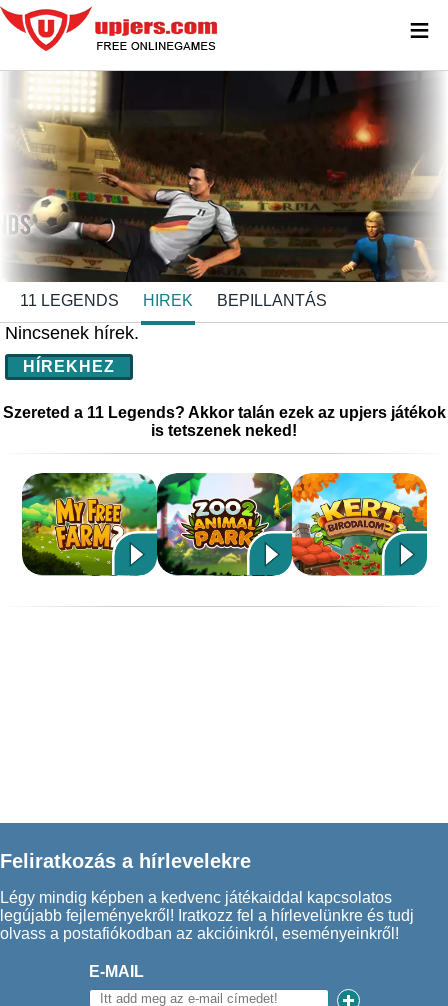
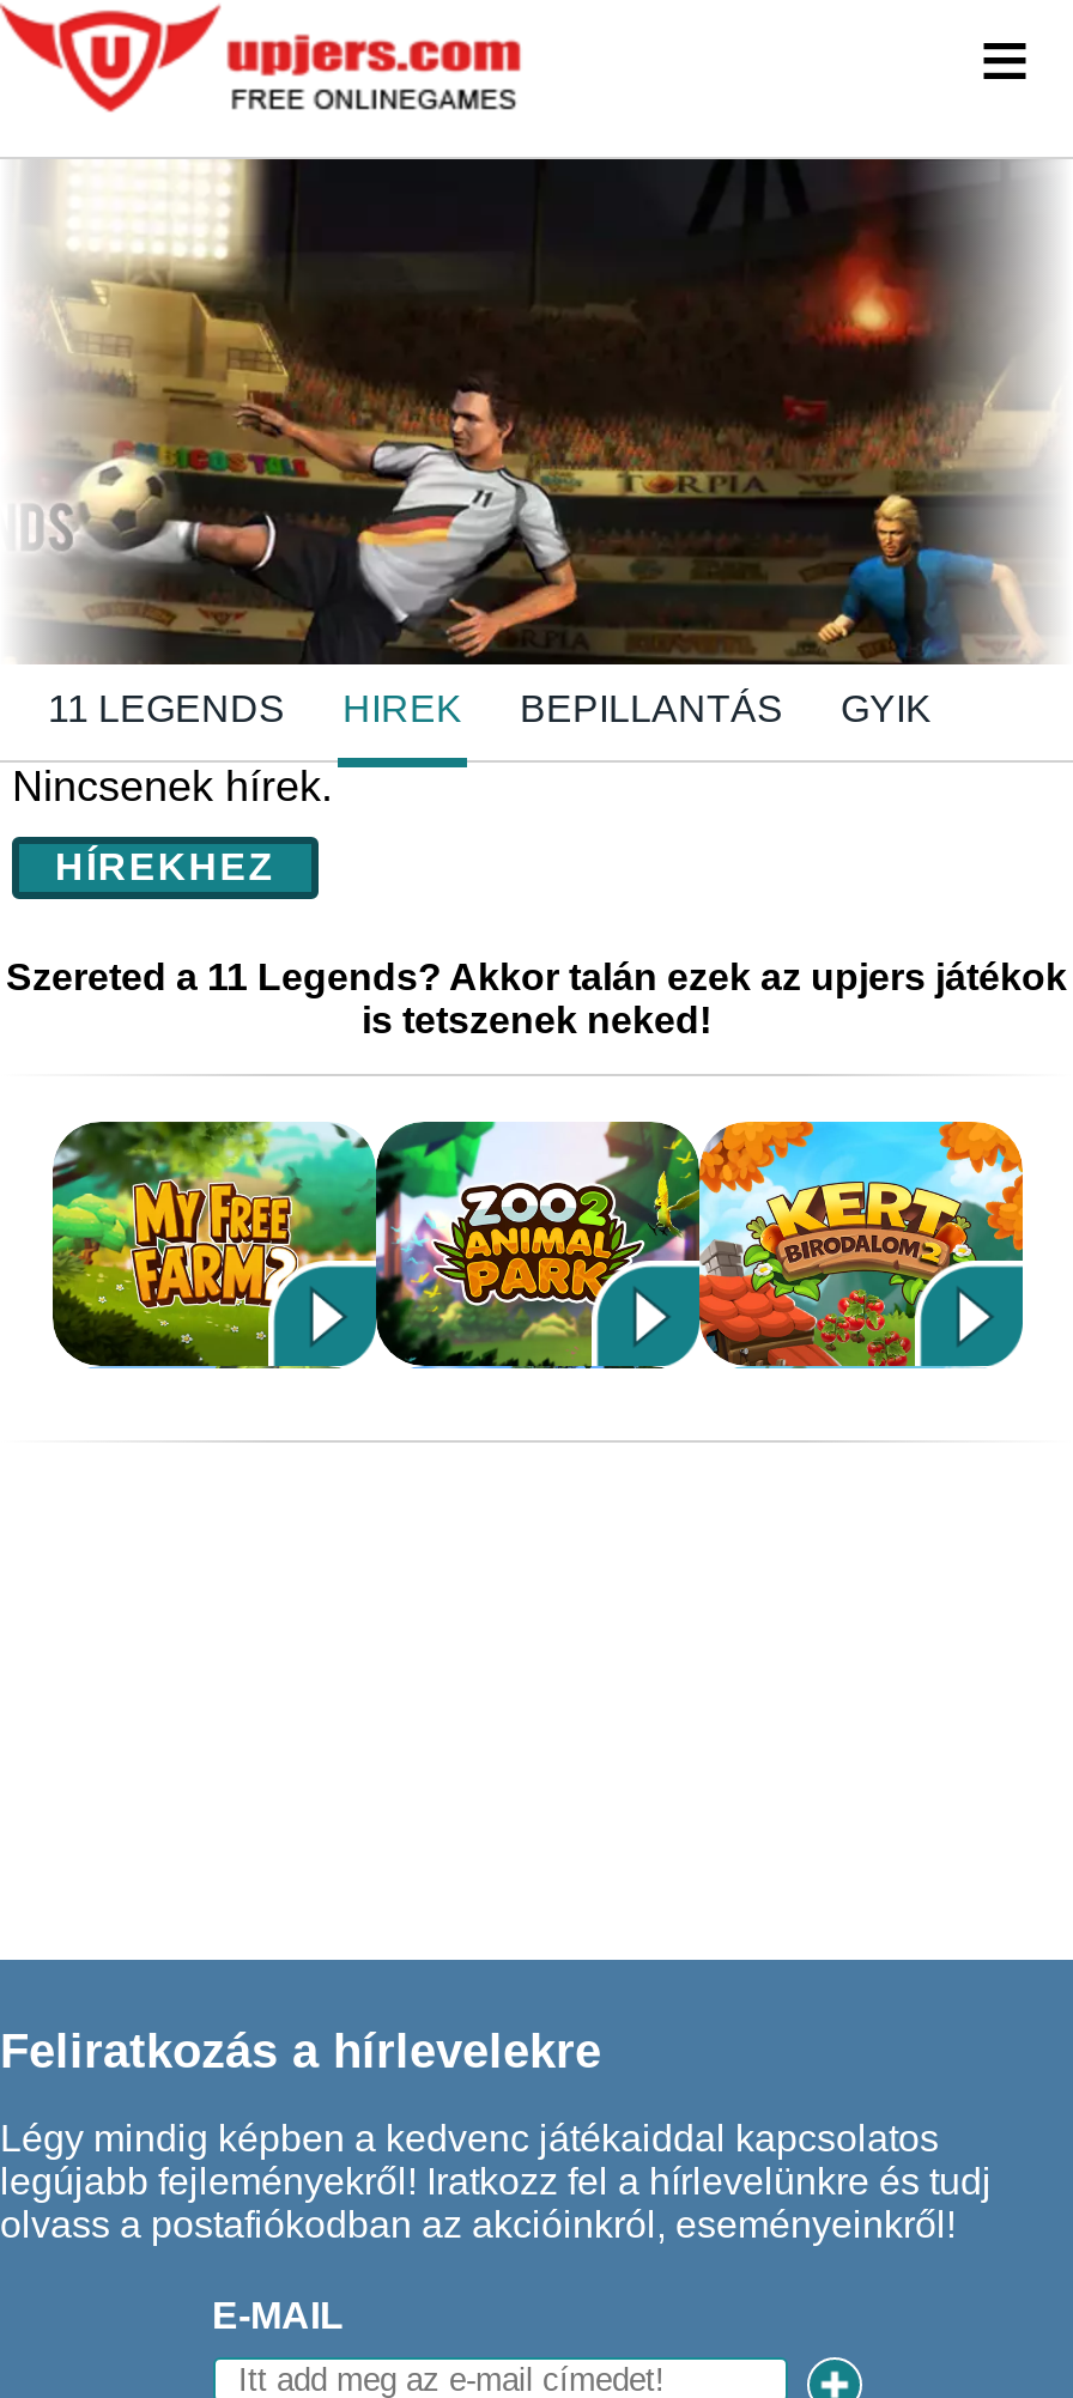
+ GYIK
